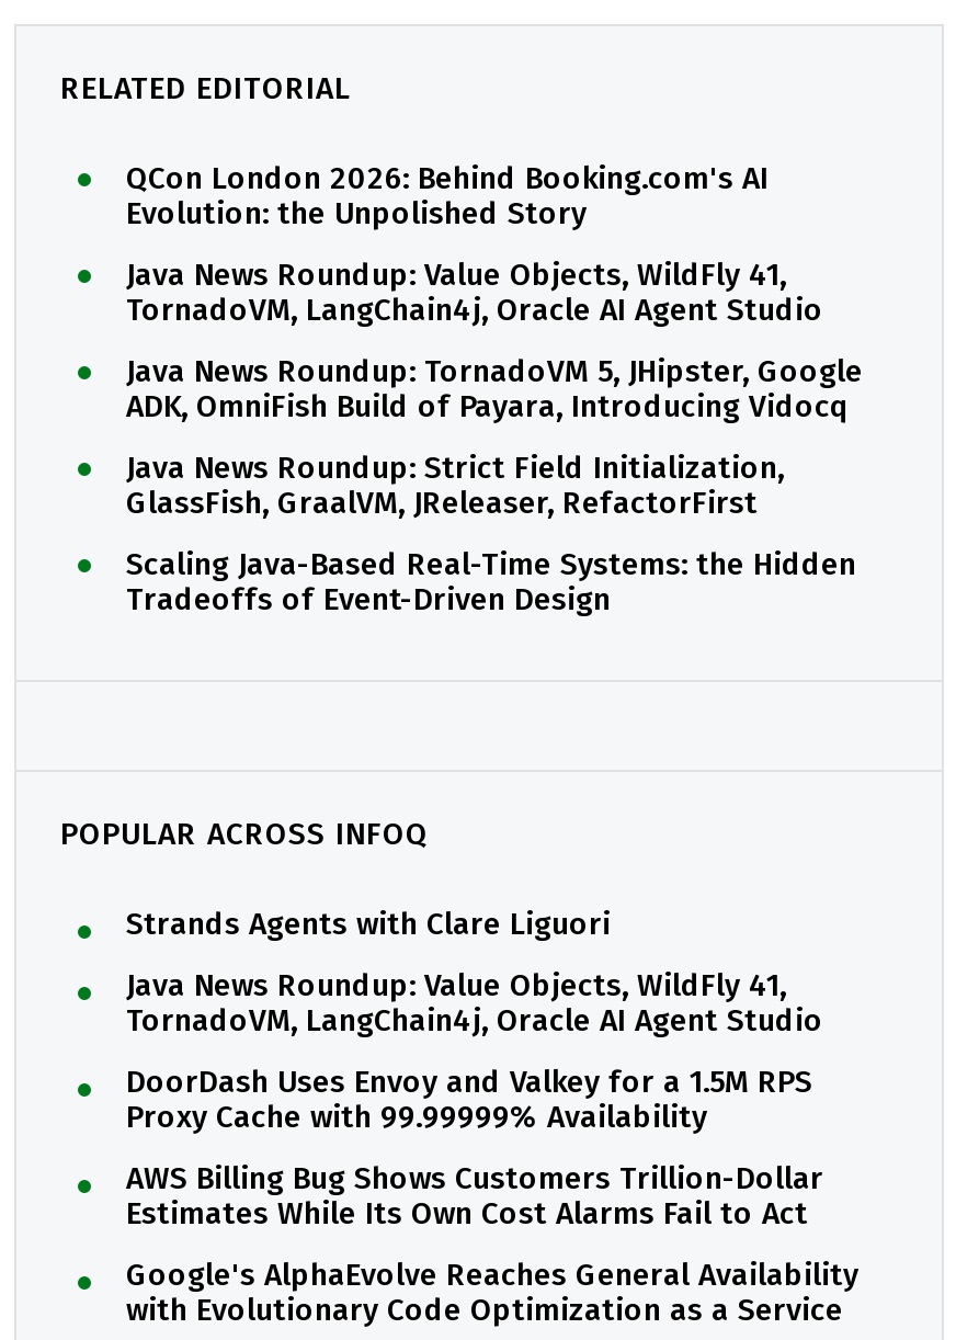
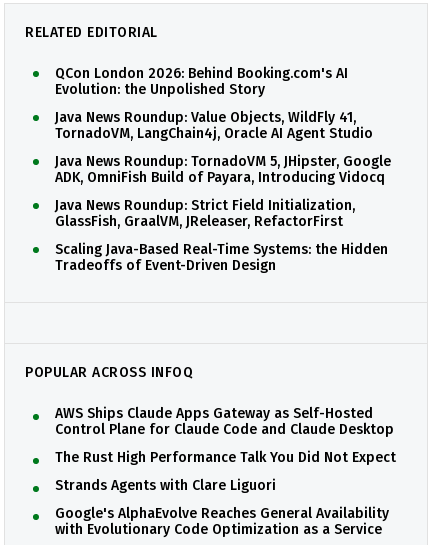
+ AWS Ships Claude Apps Gateway as Self-Hosted
+ Control Plane for Claude Code and Claude Desktop
+ The Rust High Performance Talk You Did Not Expect

moved down: Strands Agents with Clare Liguori

- Java News Roundup: Value Objects, WildFly 41,
- TornadoVM, LangChain4j, Oracle AI Agent Studio
- DoorDash Uses Envoy and Valkey for a 1.5M RPS
- Proxy Cache with 99.99999% Availability
- AWS Billing Bug Shows Customers Trillion-Dollar
- Estimates While Its Own Cost Alarms Fail to Act
